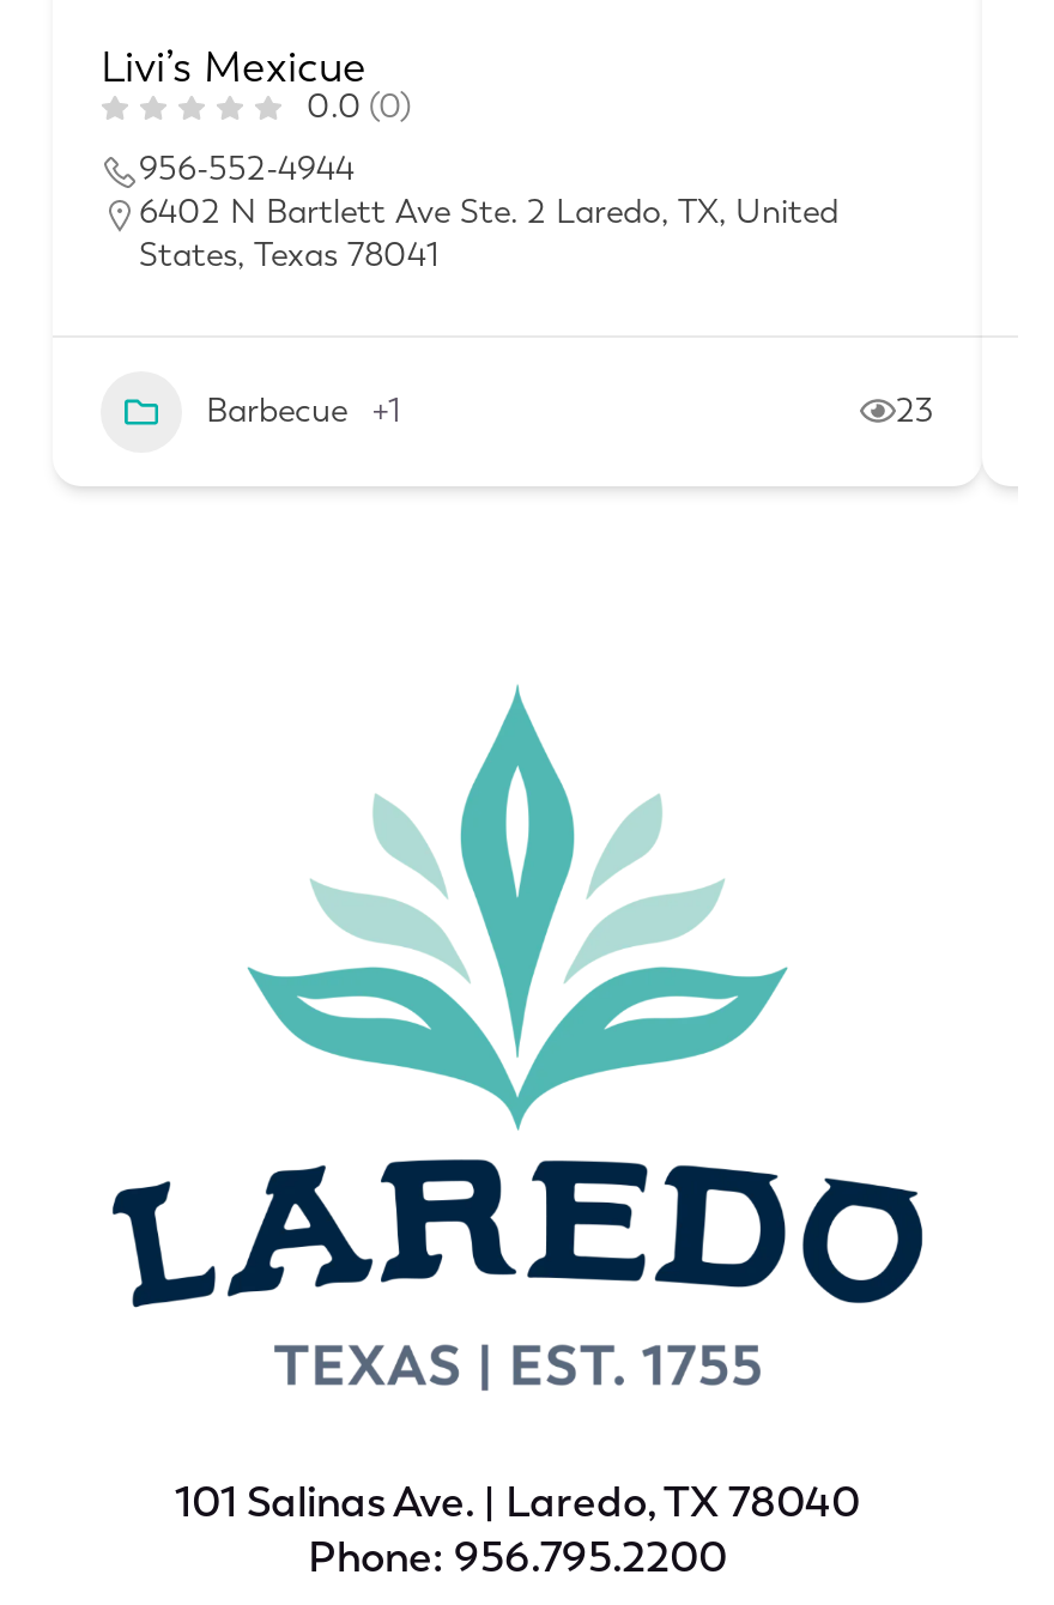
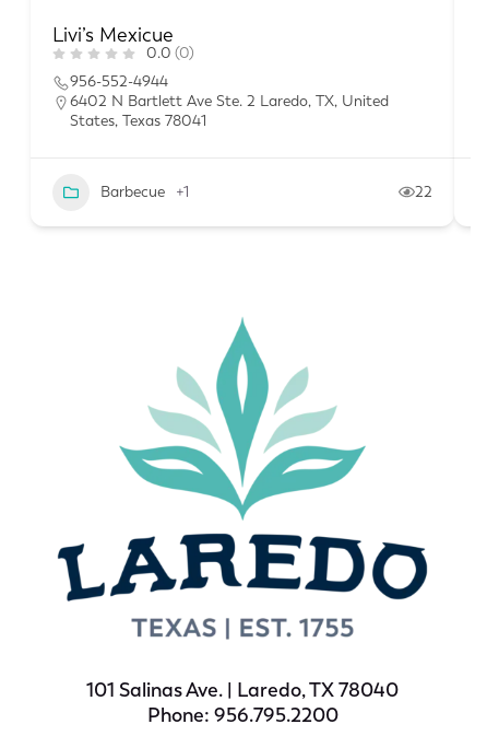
- 23
+ 22
